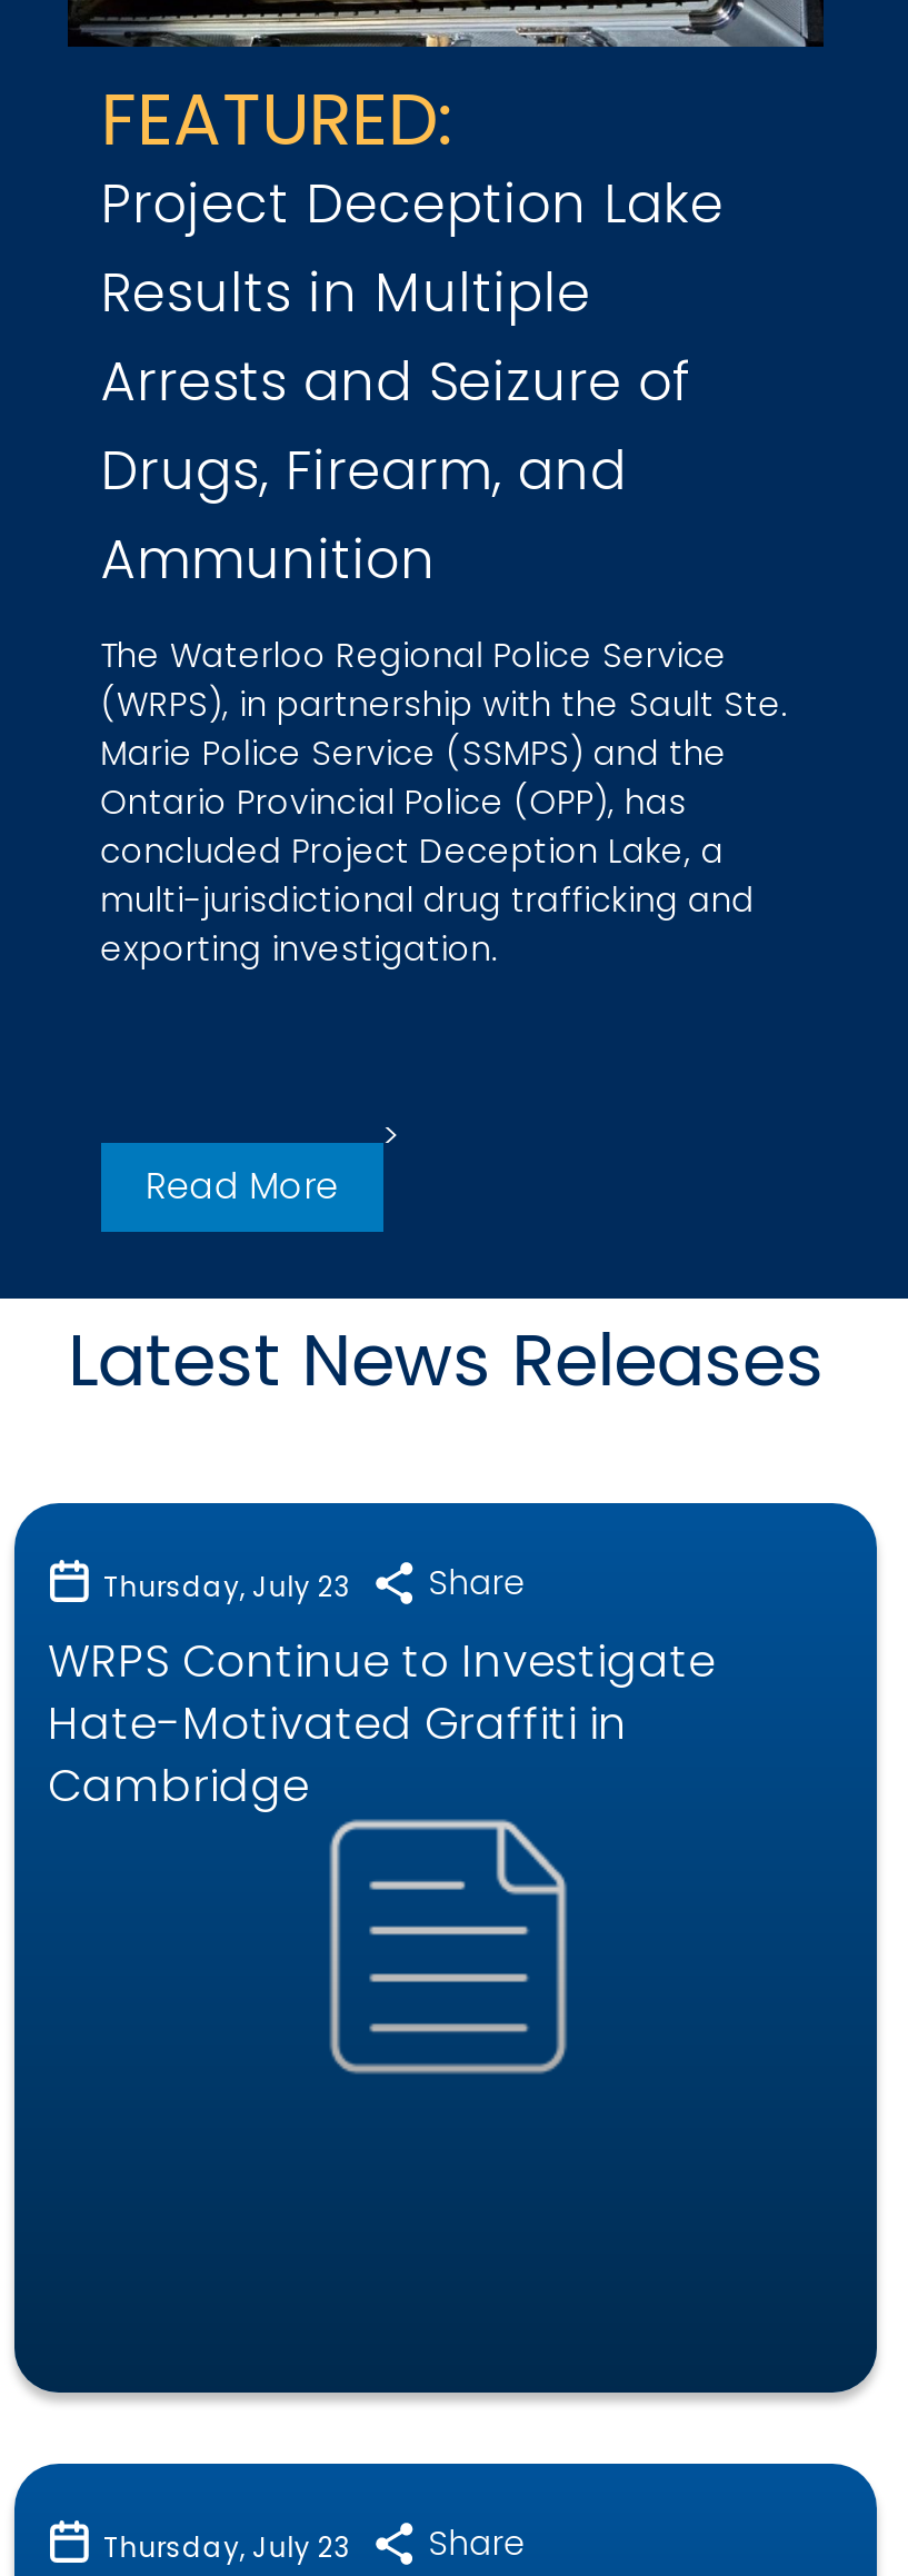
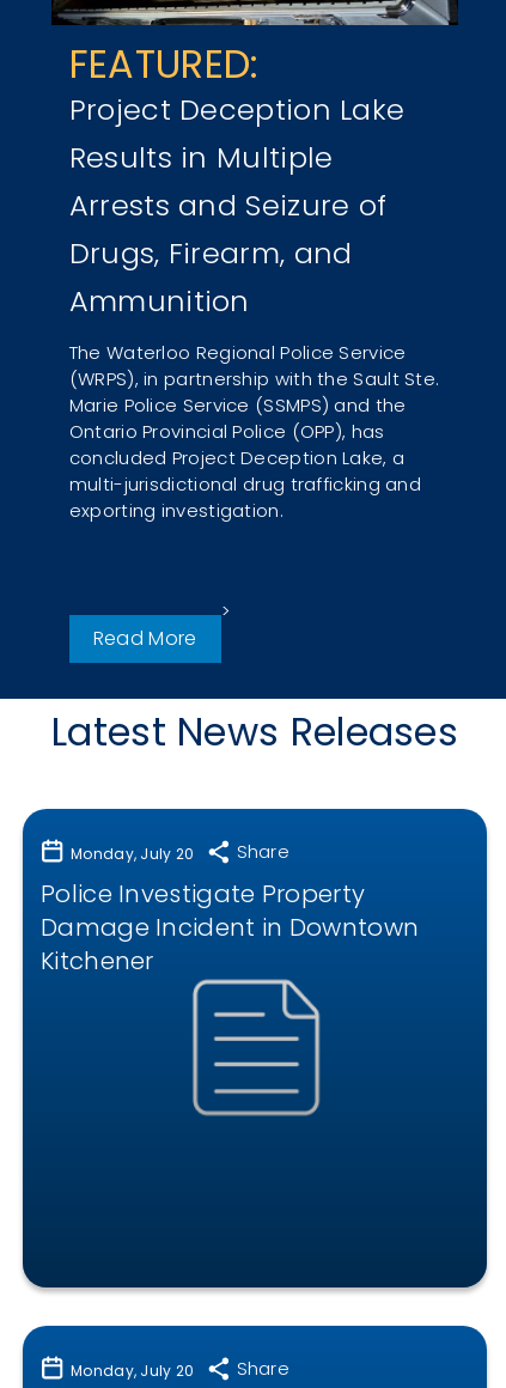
- Thursday, July 23
+ Monday, July 20

- WRPS Continue to Investigate
- Hate-Motivated Graffiti in
- Cambridge
+ Police Investigate Property
+ Damage Incident in Downtown
+ Kitchener

- Thursday, July 23
+ Monday, July 20
